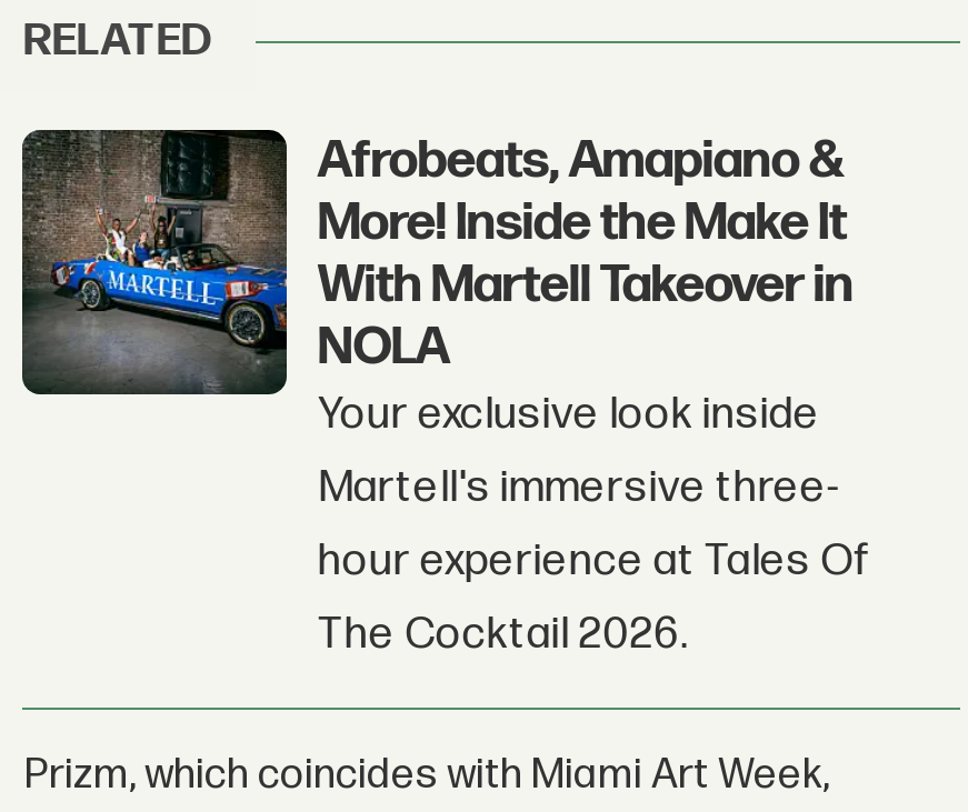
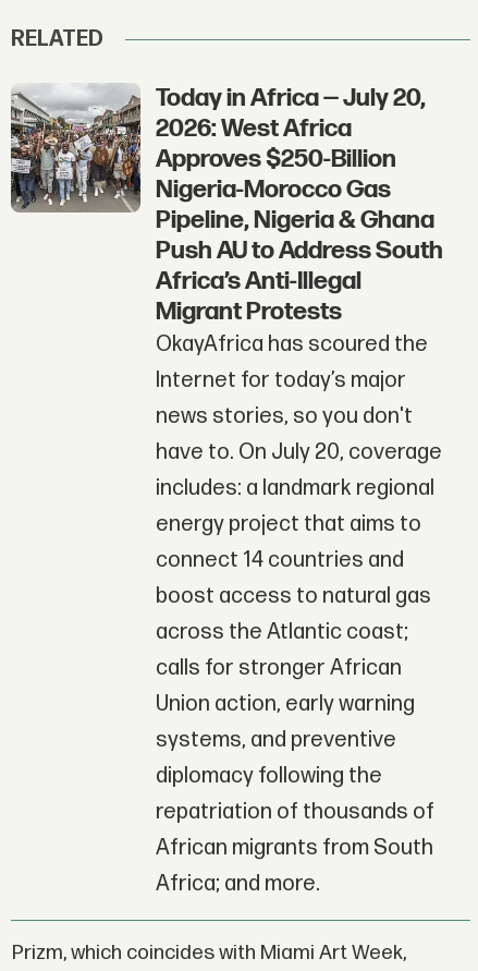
- [image]
- Afrobeats, Amapiano &
- More! Inside the Make It
- With Martell Takeover in
- NOLA
- Your exclusive look inside
- Martell's immersive three-
- hour experience at Tales Of
- The Cocktail 2026.
+ [image]
+ Today in Africa — July 20,
+ 2026: West Africa
+ Approves $250-Billion
+ Nigeria-Morocco Gas
+ Pipeline, Nigeria & Ghana
+ Push AU to Address South
+ Africa’s Anti-Illegal
+ Migrant Protests
+ OkayAfrica has scoured the
+ Internet for today’s major
+ news stories, so you don't
+ have to. On July 20, coverage
+ includes: a landmark regional
+ energy project that aims to
+ connect 14 countries and
+ boost access to natural gas
+ across the Atlantic coast;
+ calls for stronger African
+ Union action, early warning
+ systems, and preventive
+ diplomacy following the
+ repatriation of thousands of
+ African migrants from South
+ Africa; and more.
